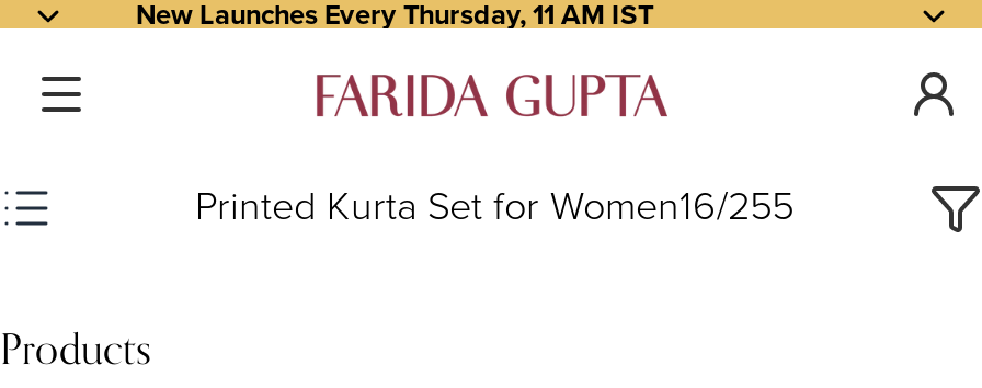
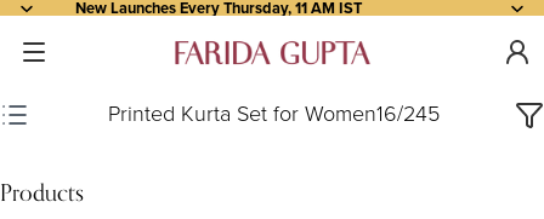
- Printed Kurta Set for Women16/255
+ Printed Kurta Set for Women16/245
